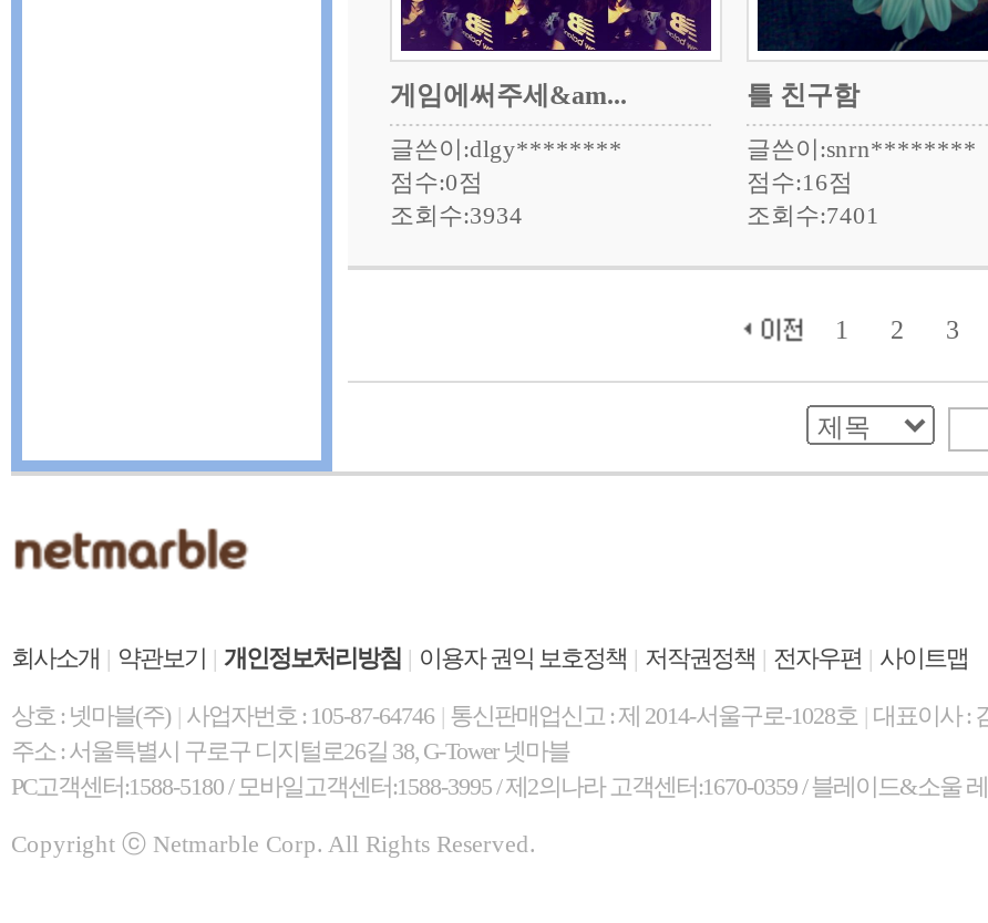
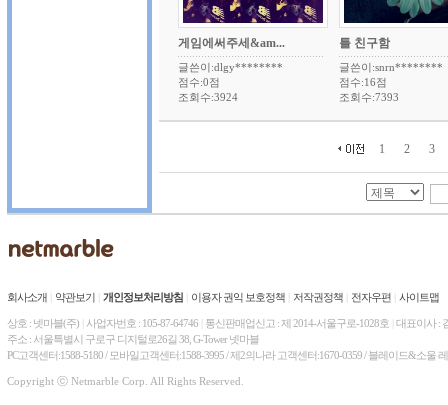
- 조회수:3934
+ 조회수:3924

- 조회수:7401
+ 조회수:7393
